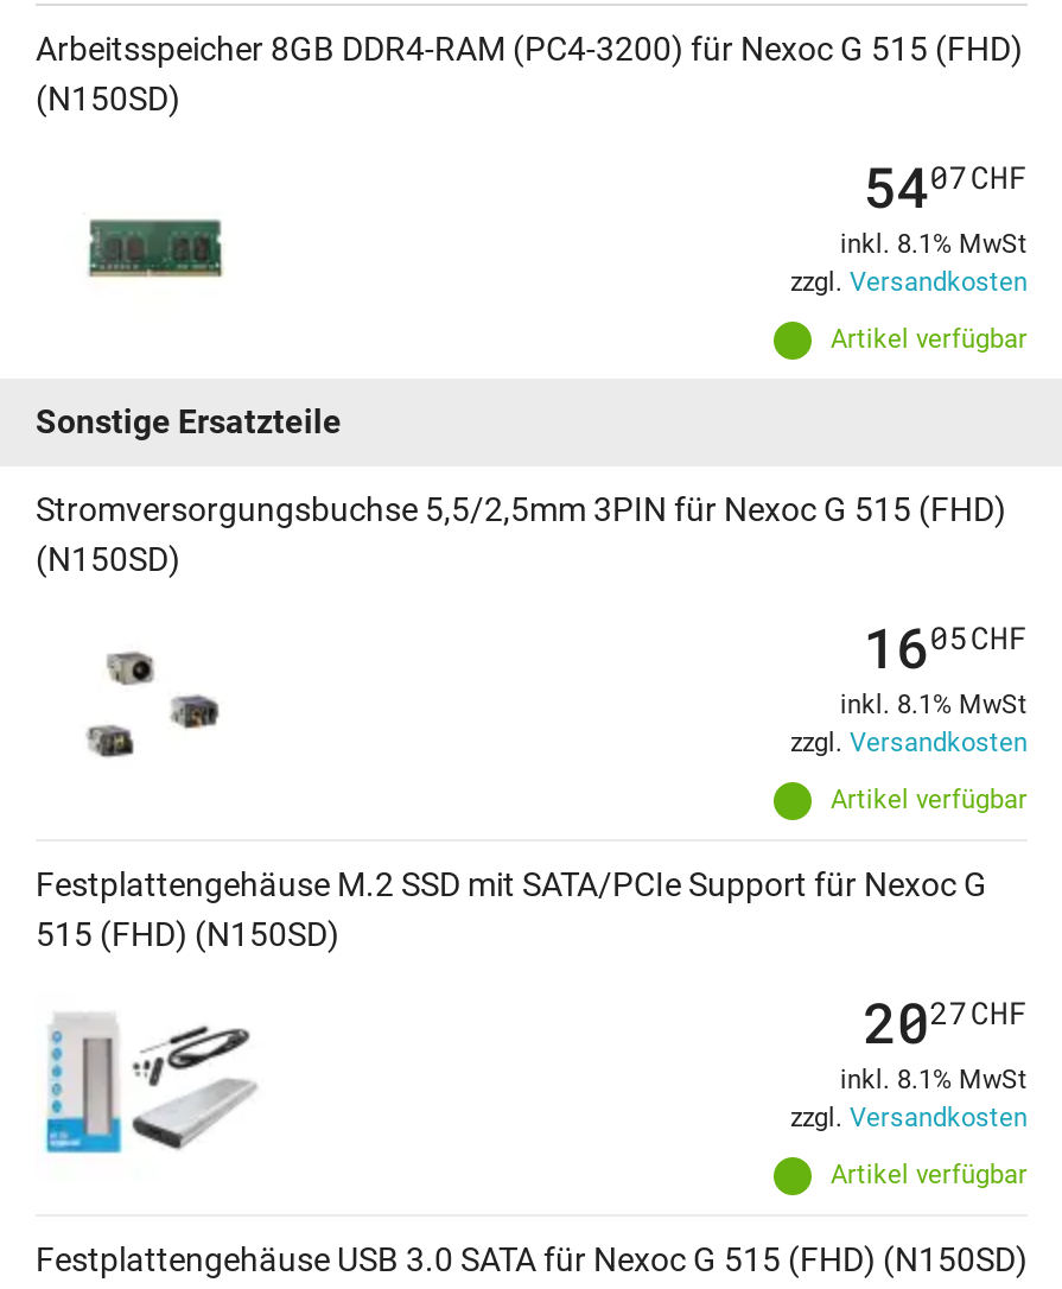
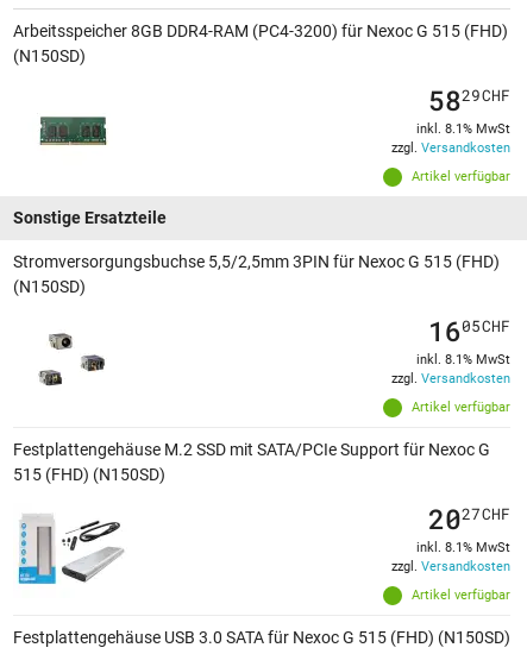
- 5407 CHF
+ 5829 CHF
